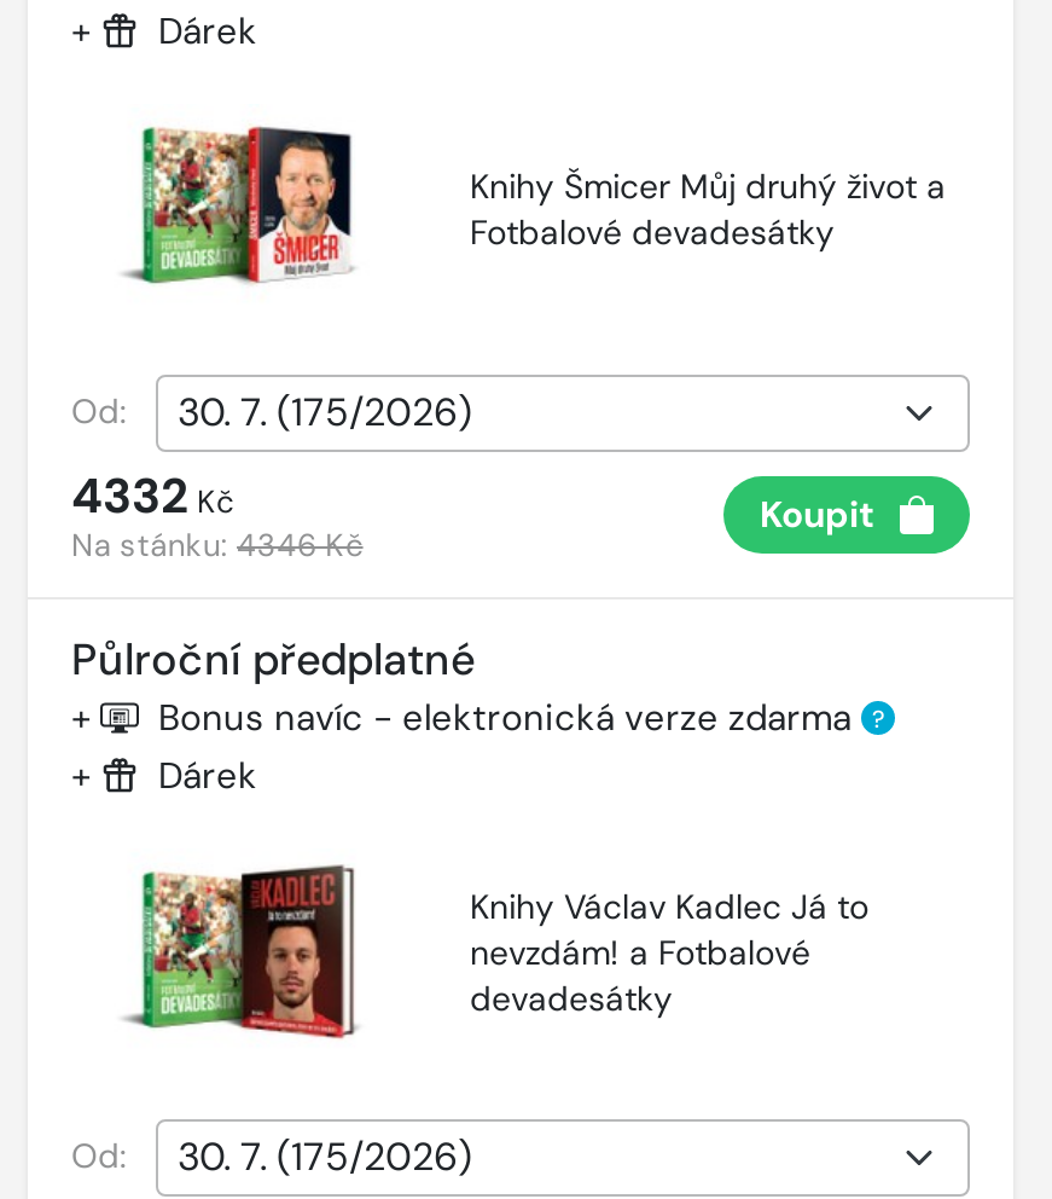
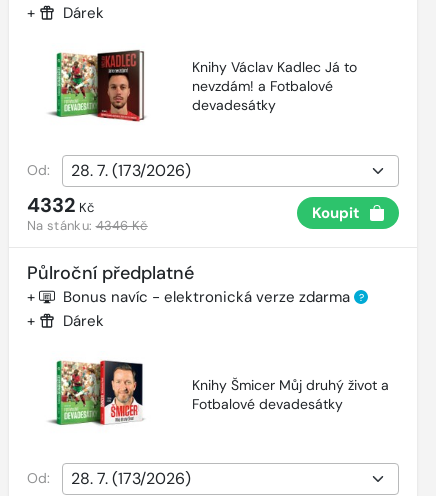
moved down: Knihy Šmicer Můj druhý život a | Fotbalové devadesátky

moved up: Knihy Václav Kadlec Já to | nevzdám! a Fotbalové | devadesátky
